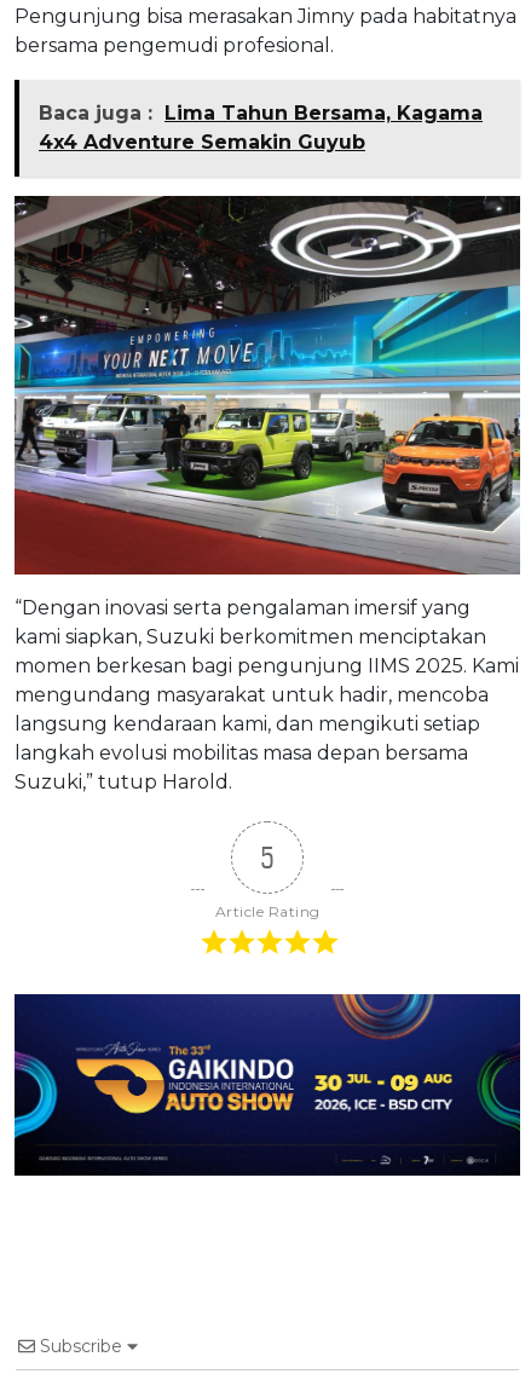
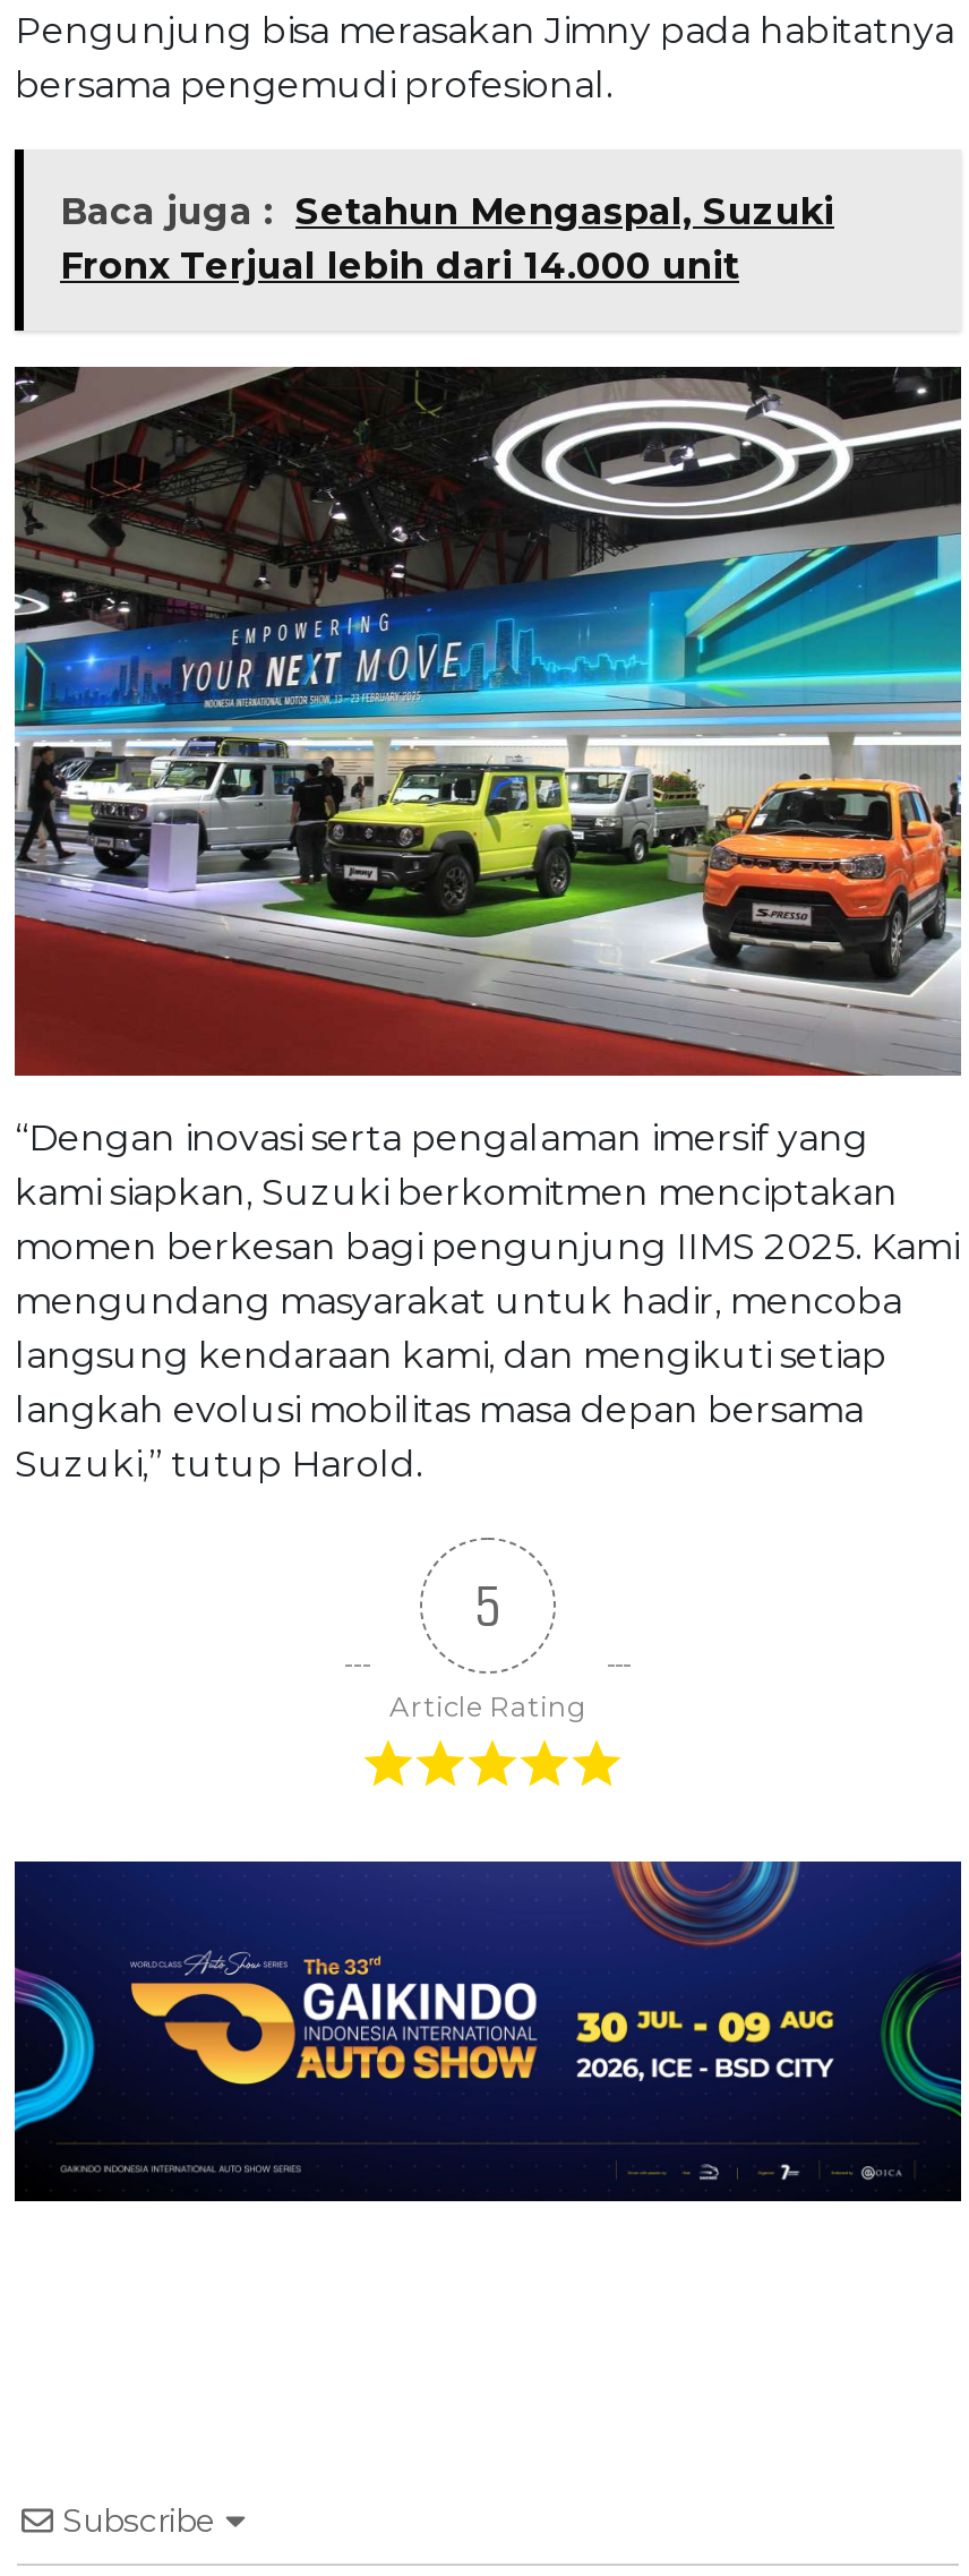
- Baca juga : Lima Tahun Bersama, Kagama
- 4x4 Adventure Semakin Guyub
+ Baca juga : Setahun Mengaspal, Suzuki
+ Fronx Terjual lebih dari 14.000 unit
